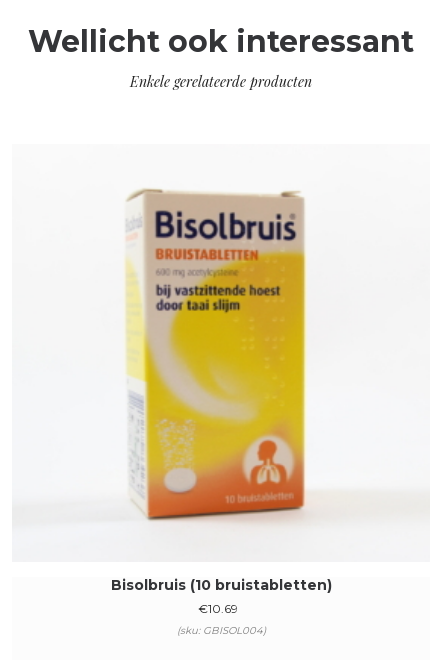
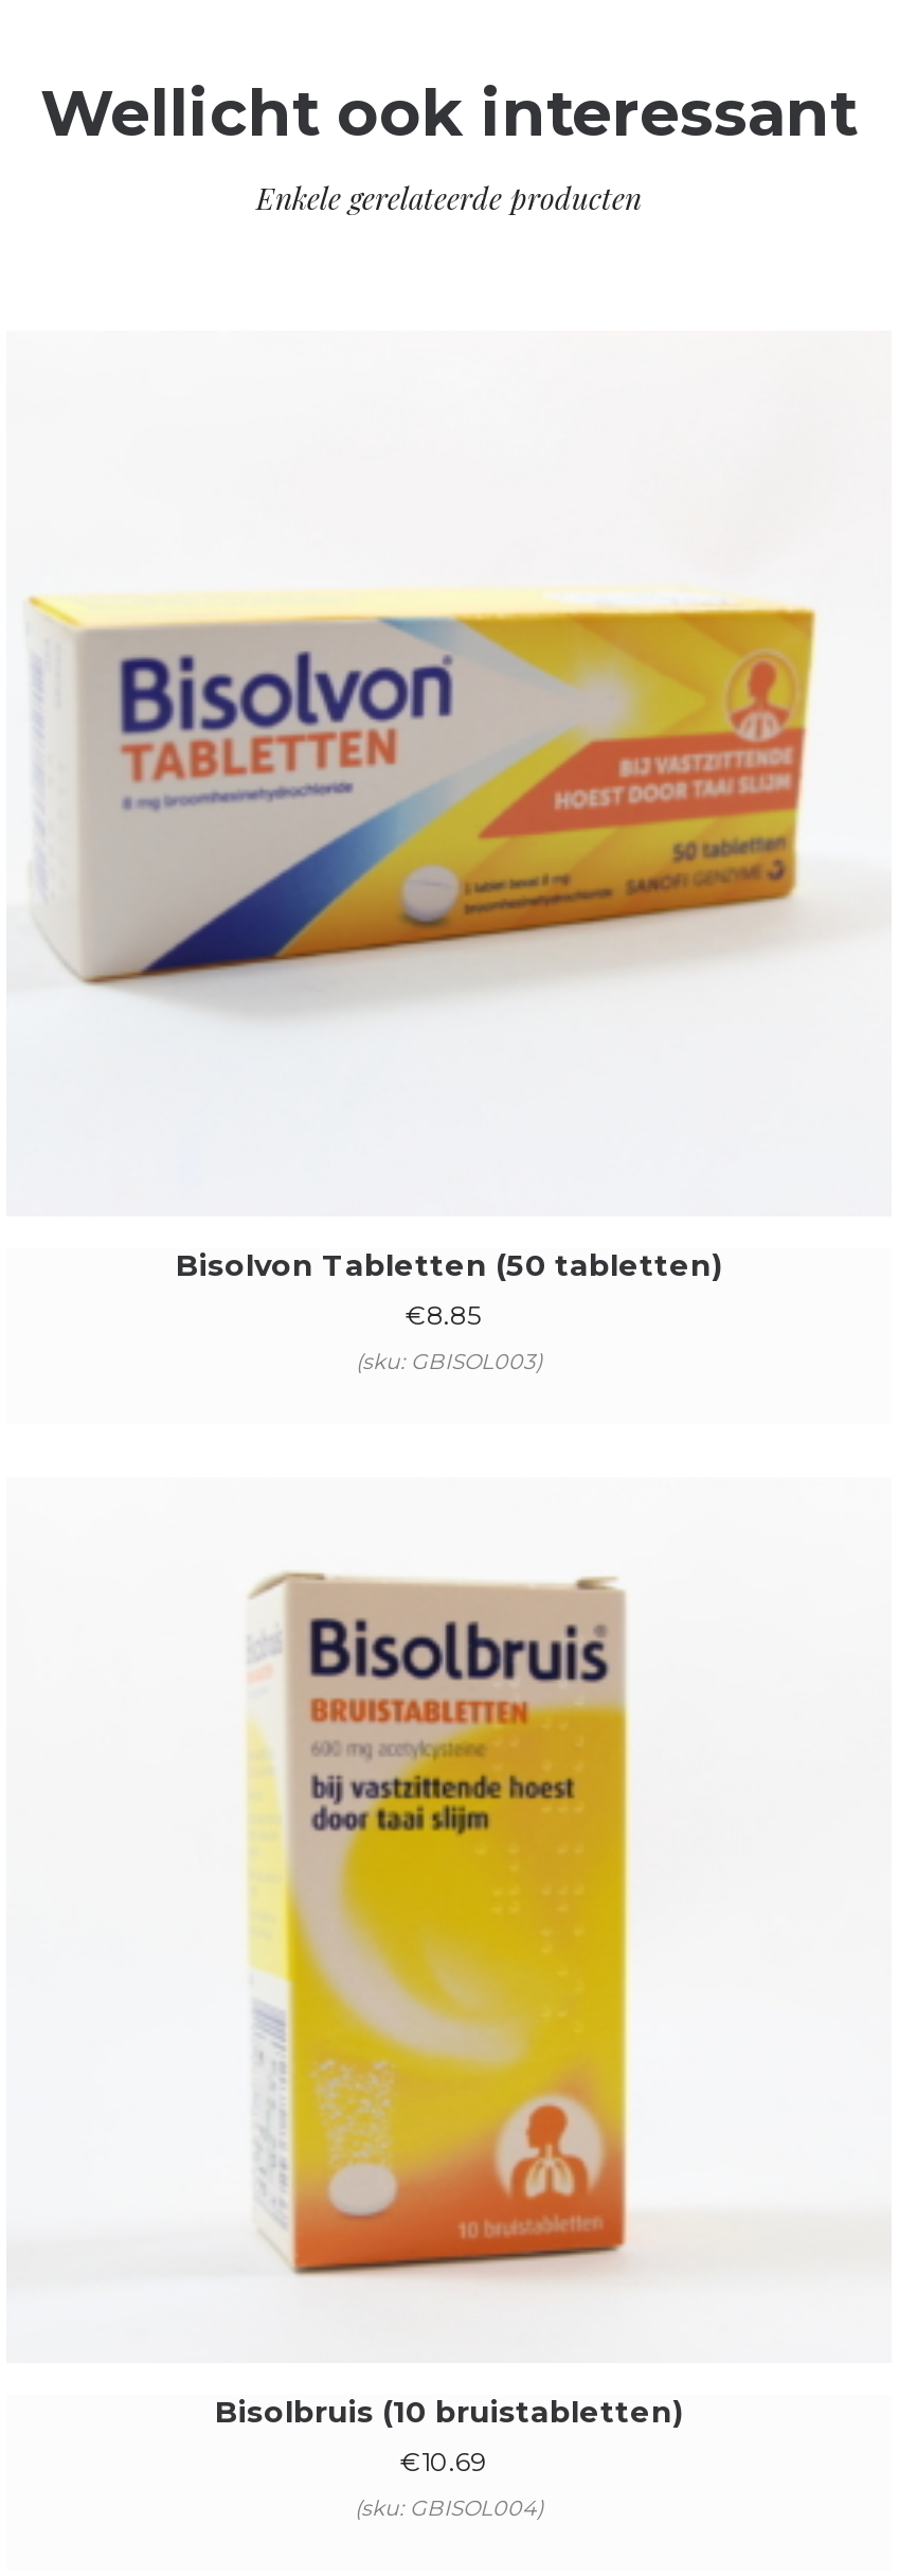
+ [image]

+ Bisolvon Tabletten (50 tabletten)
+ €8.85
+ (sku: GBISOL003)
